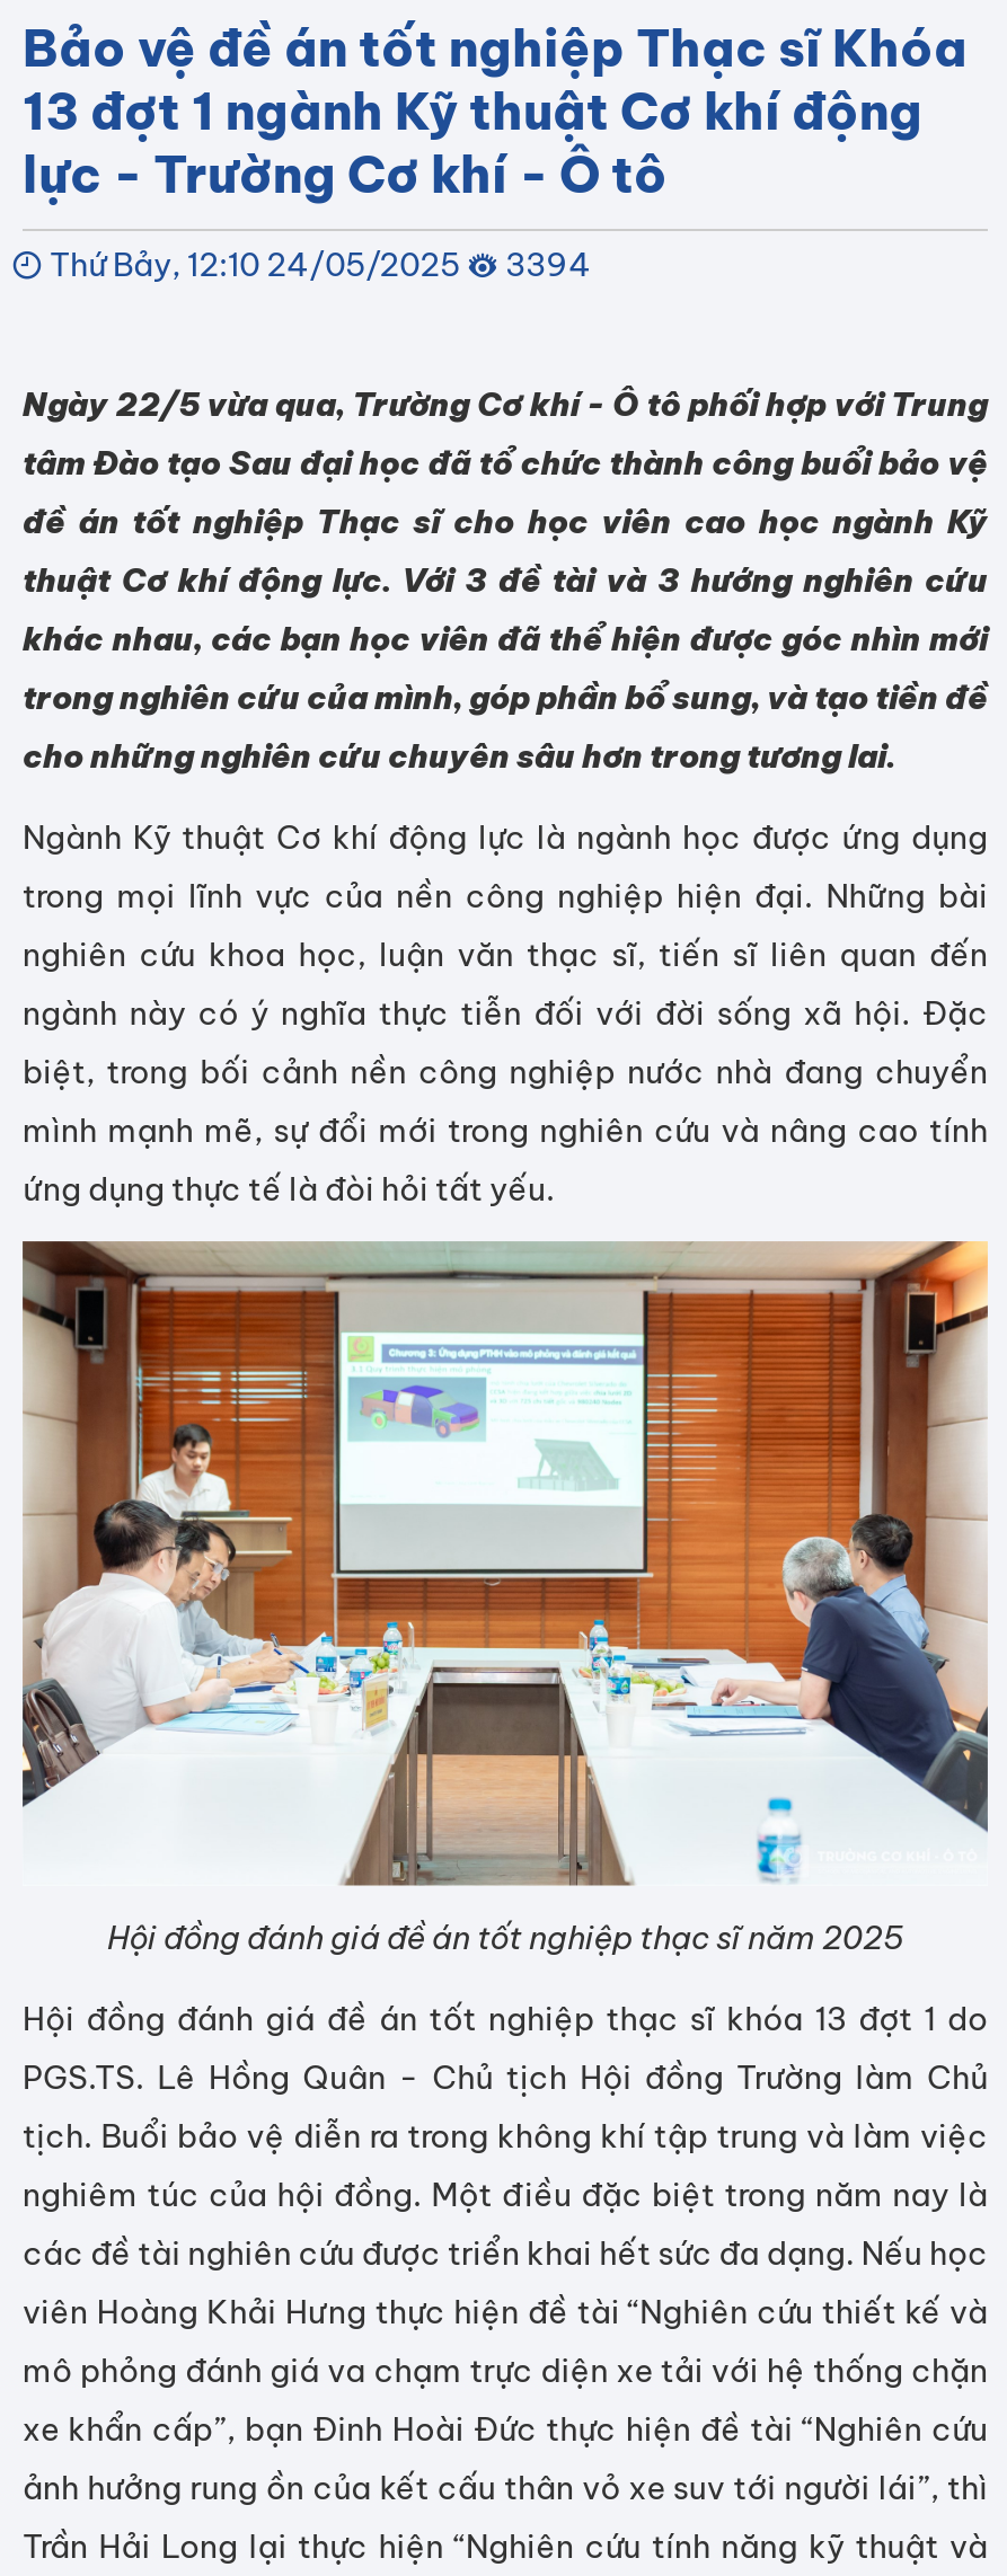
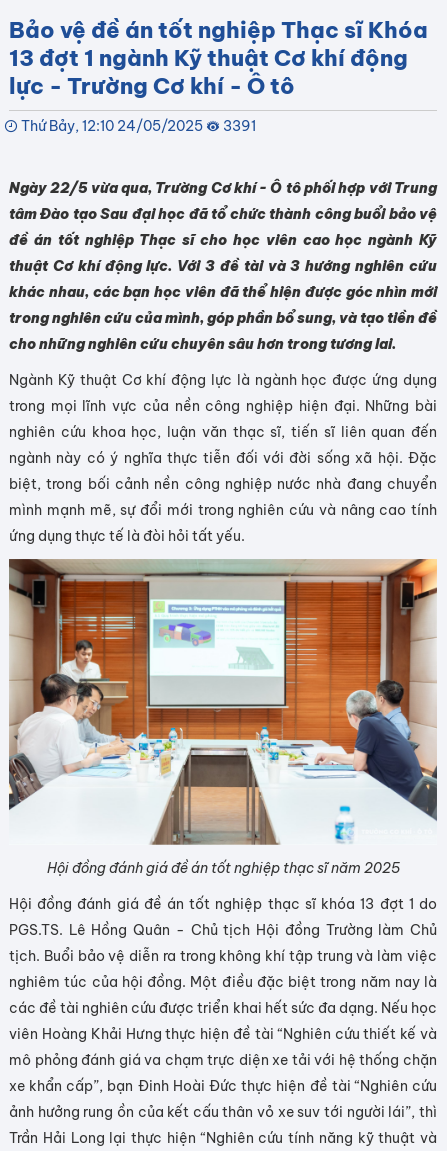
- Thứ Bảy, 12:10 24/05/2025 3394
+ Thứ Bảy, 12:10 24/05/2025 3391
